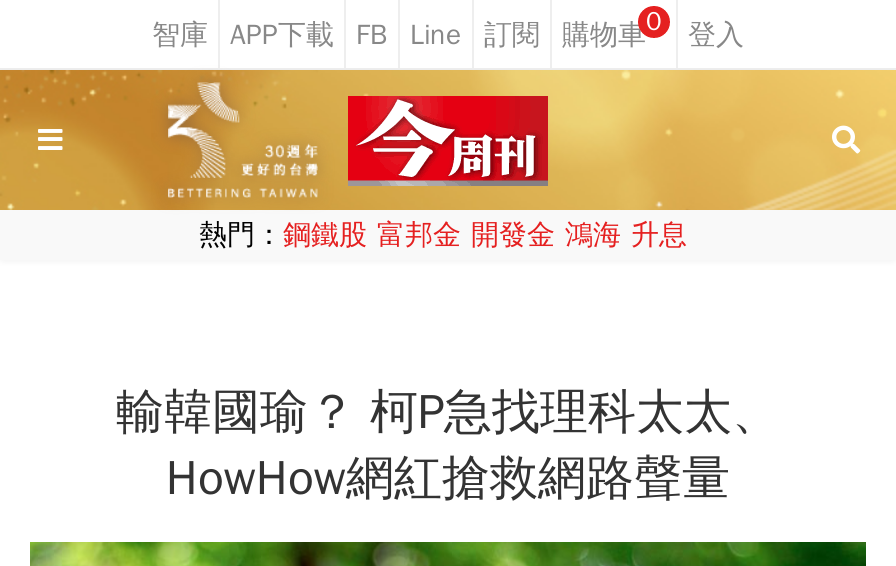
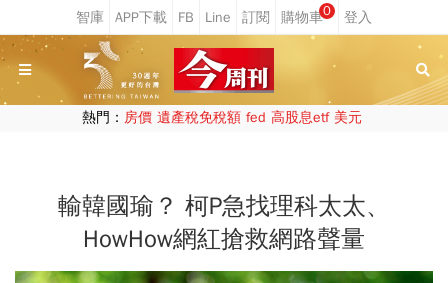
- 熱門：鋼鐵股 富邦金 開發金 鴻海 升息
+ 熱門：房價 遺產稅免稅額 fed 高股息etf 美元
